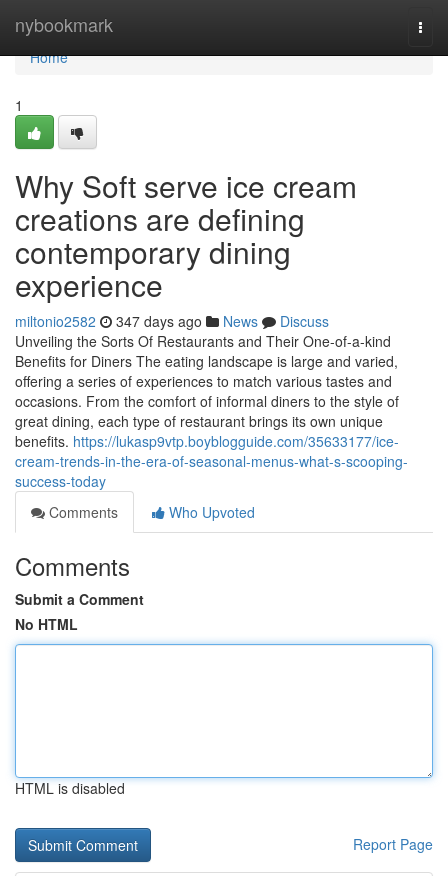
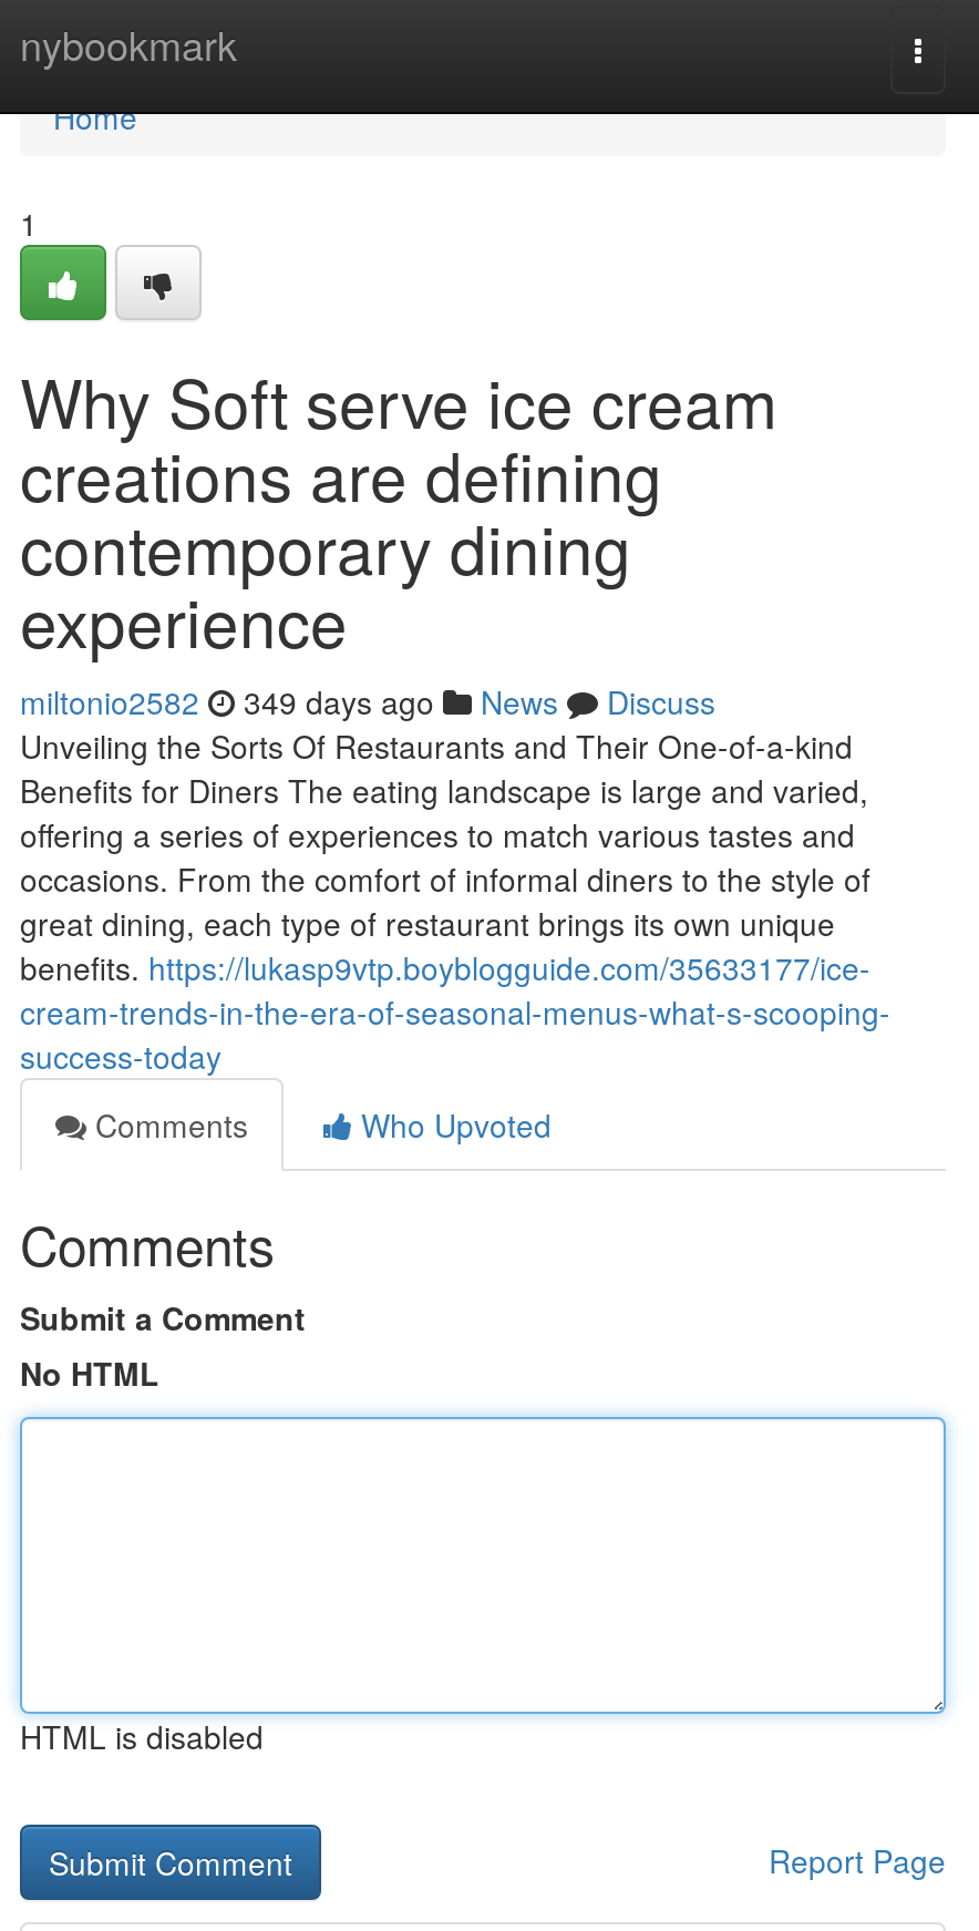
- miltonio2582 347 days ago News Discuss
+ miltonio2582 349 days ago News Discuss
